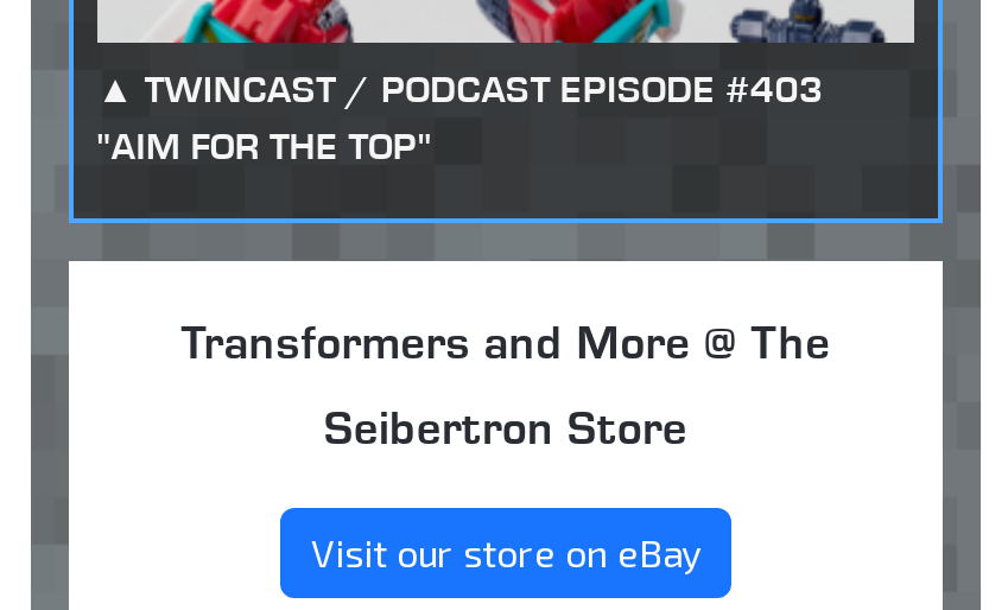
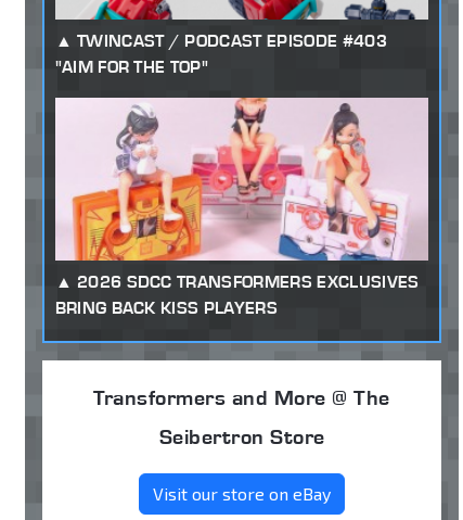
+ [image]
+ 2026 SDCC TRANSFORMERS EXCLUSIVES
+ BRING BACK KISS PLAYERS
